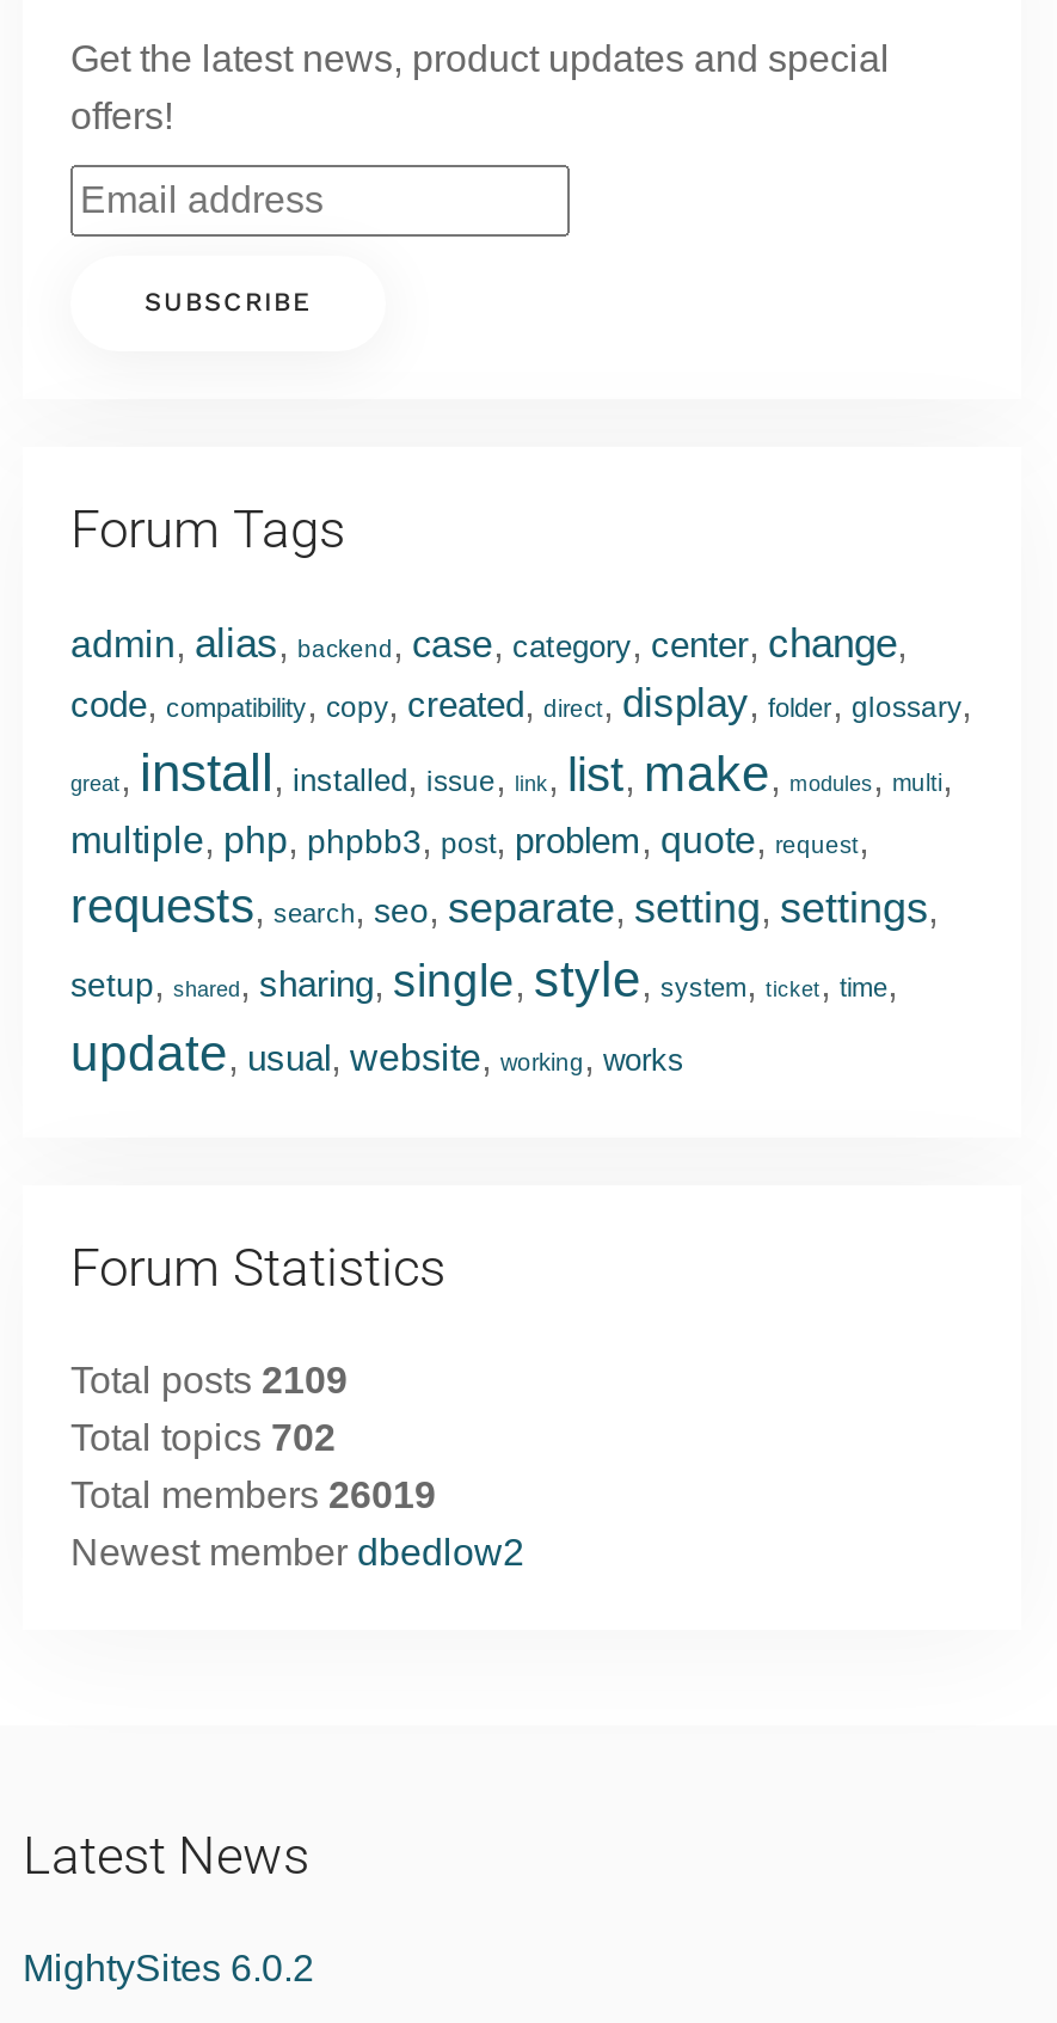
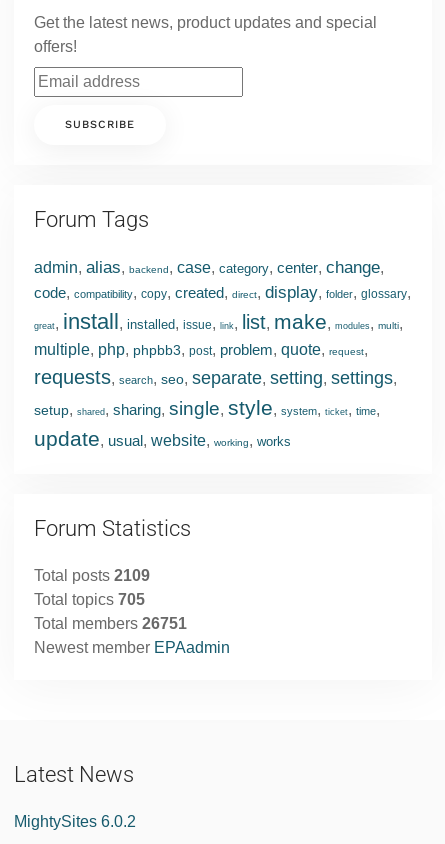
- Total topics 702
+ Total topics 705

- Total members 26019
+ Total members 26751

- Newest member dbedlow2
+ Newest member EPAadmin
